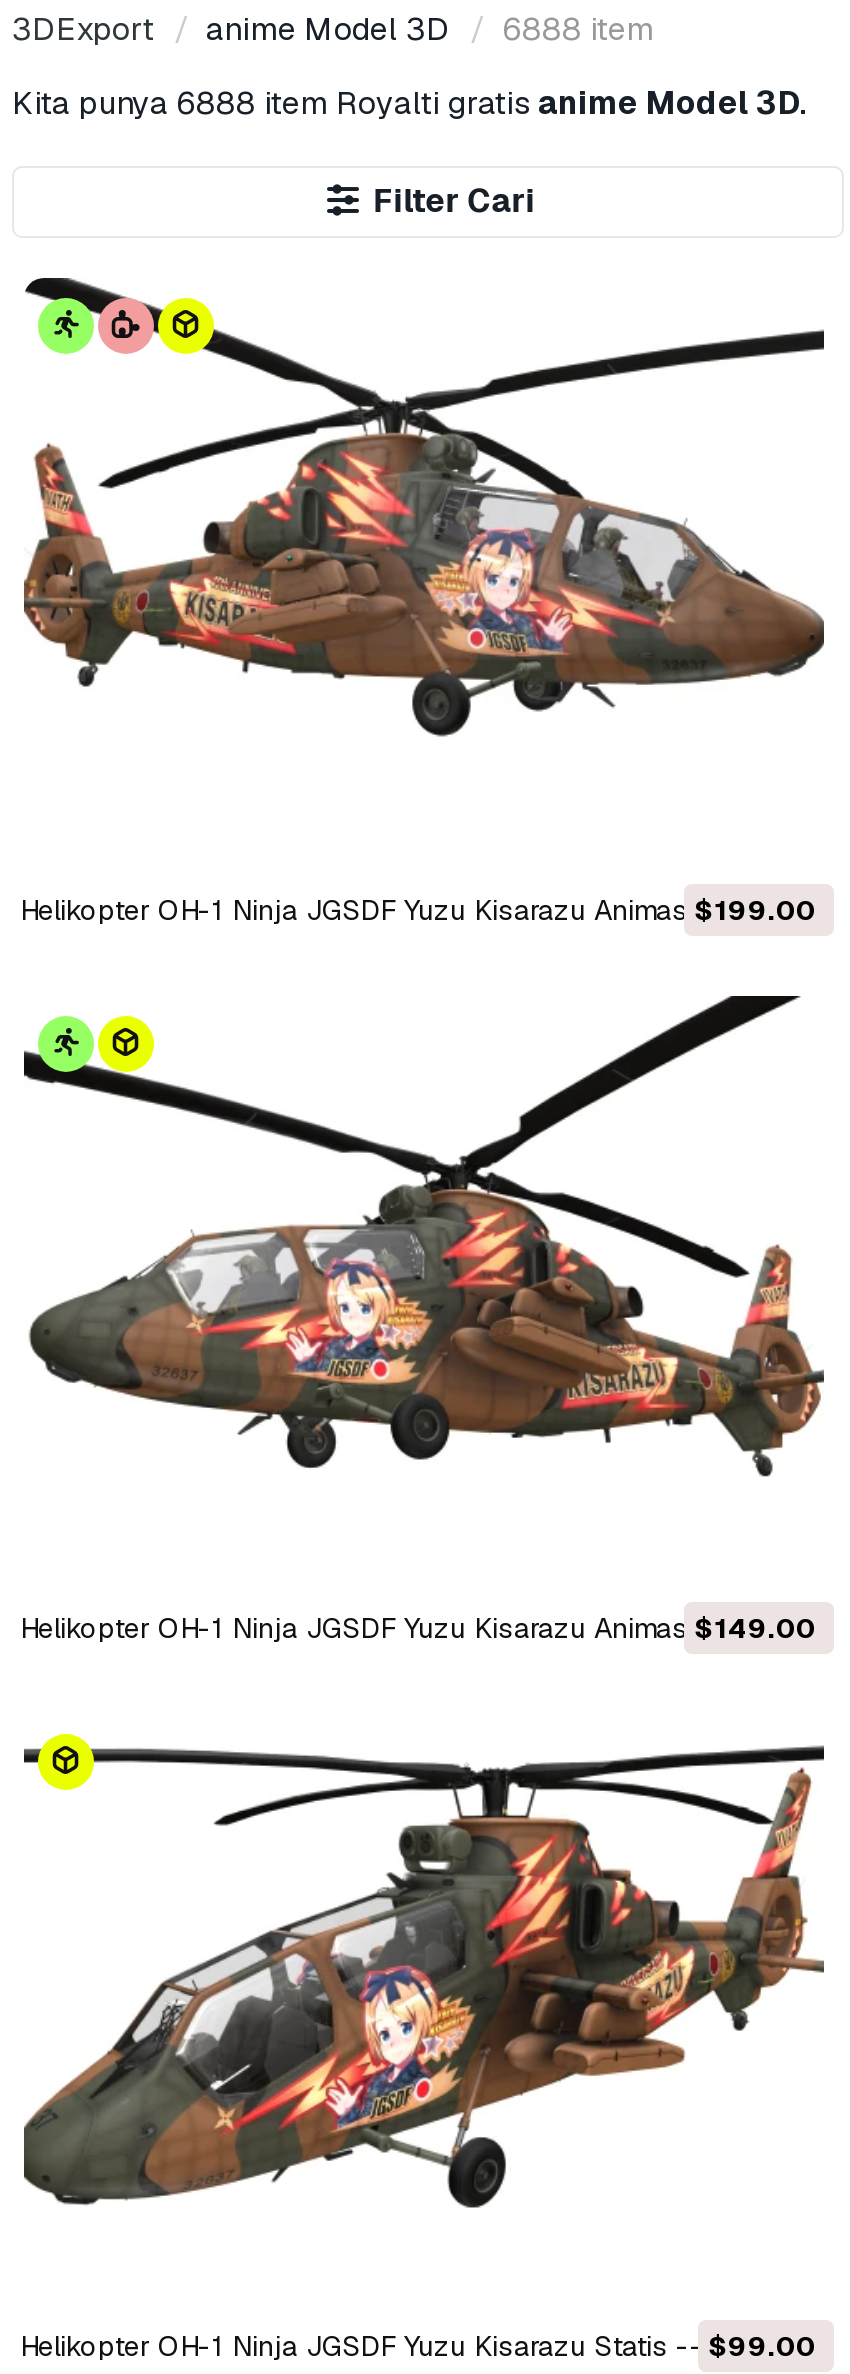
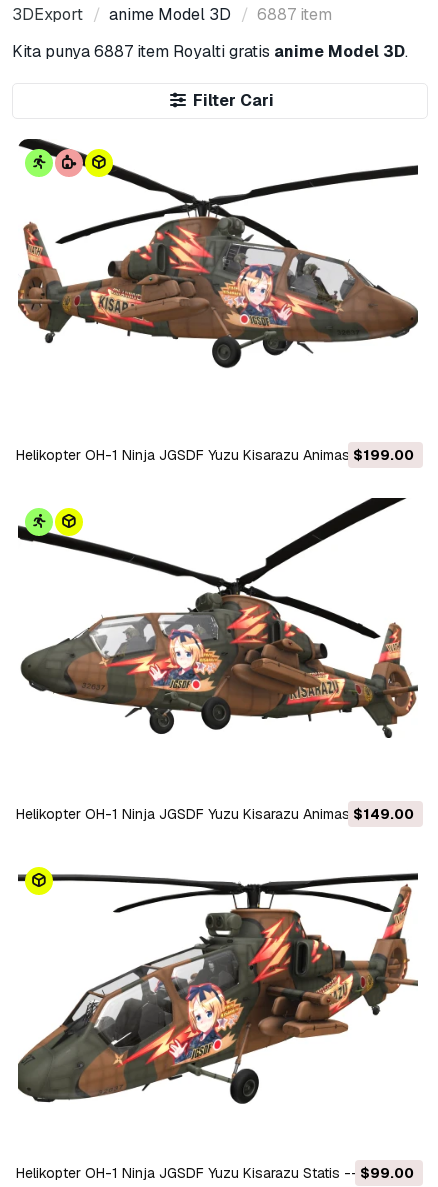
- 3DExport anime Model 3D 6888 item
+ 3DExport anime Model 3D 6887 item

- Kita punya 6888 item Royalti gratis anime Model 3D.
+ Kita punya 6887 item Royalti gratis anime Model 3D.
